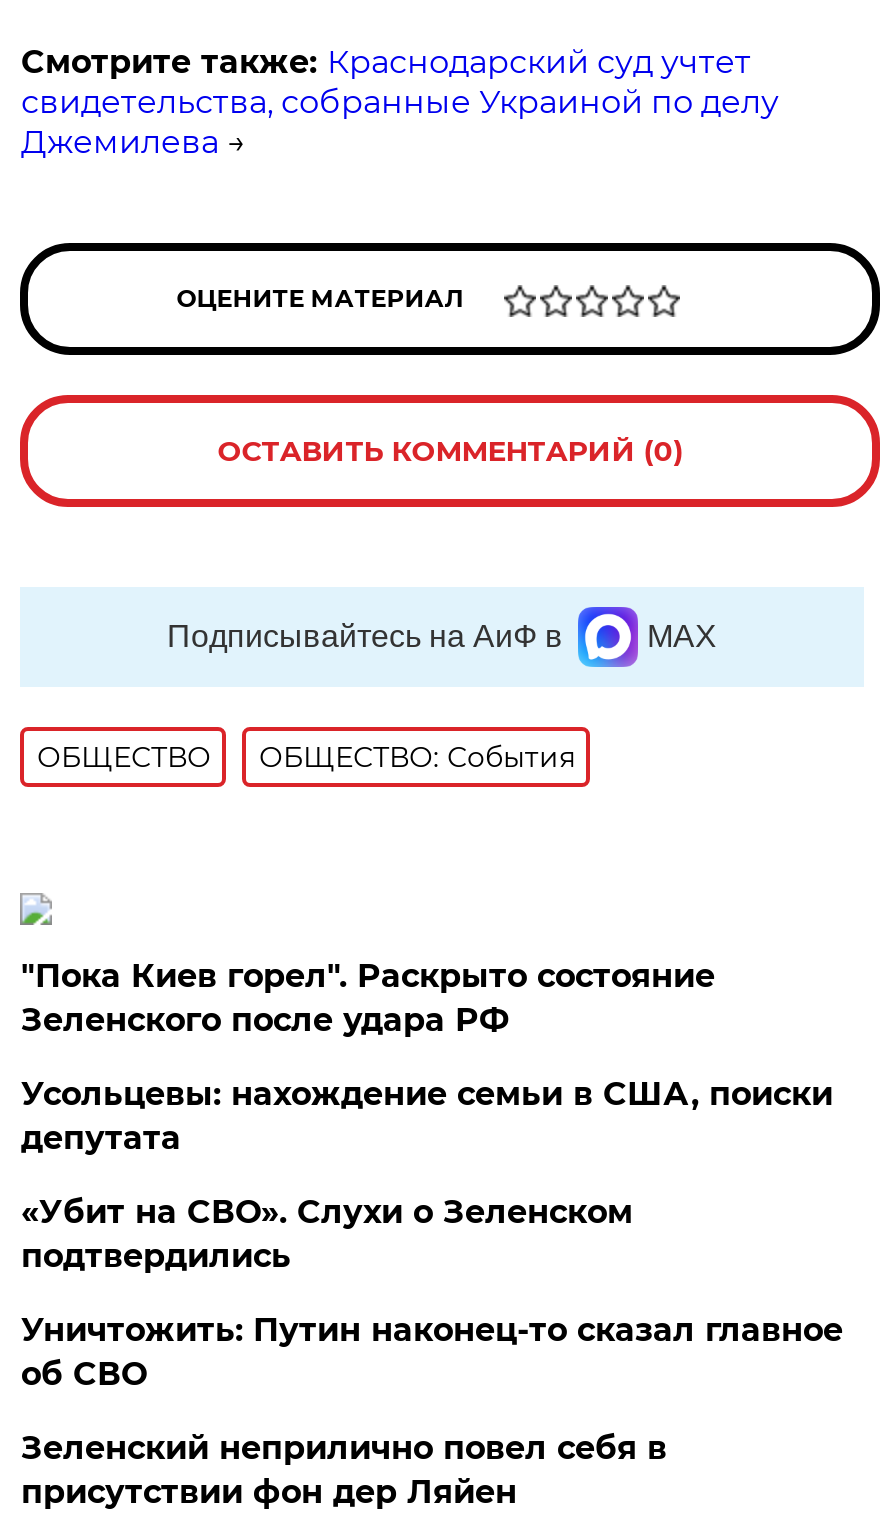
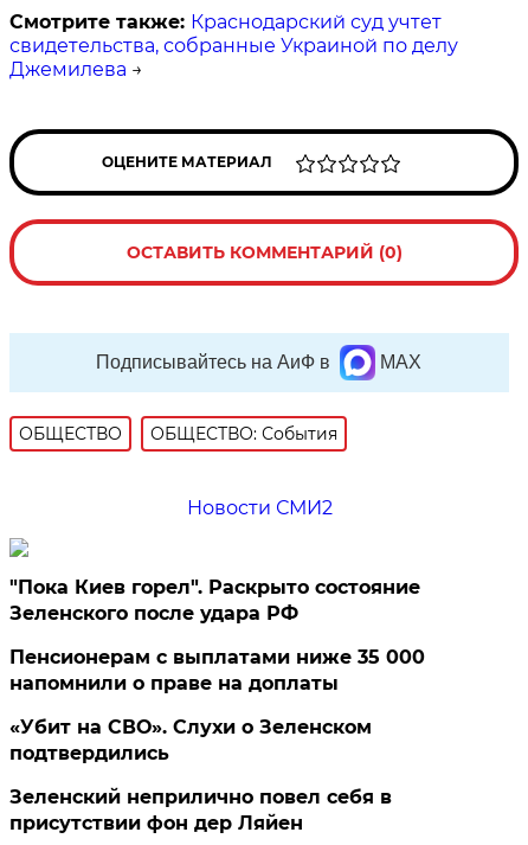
+ Новости СМИ2

moved down: "Пока Киев горел". Раскрыто состояние | Зеленского после удара РФ

- Усольцевы: нахождение семьи в США, поиски
- депутата
+ Пенсионерам с выплатами ниже 35 000
+ напомнили о праве на доплаты

moved down: «Убит на СВО». Слухи о Зеленском | подтвердились

- Уничтожить: Путин наконец-то сказал главное
- об СВО
